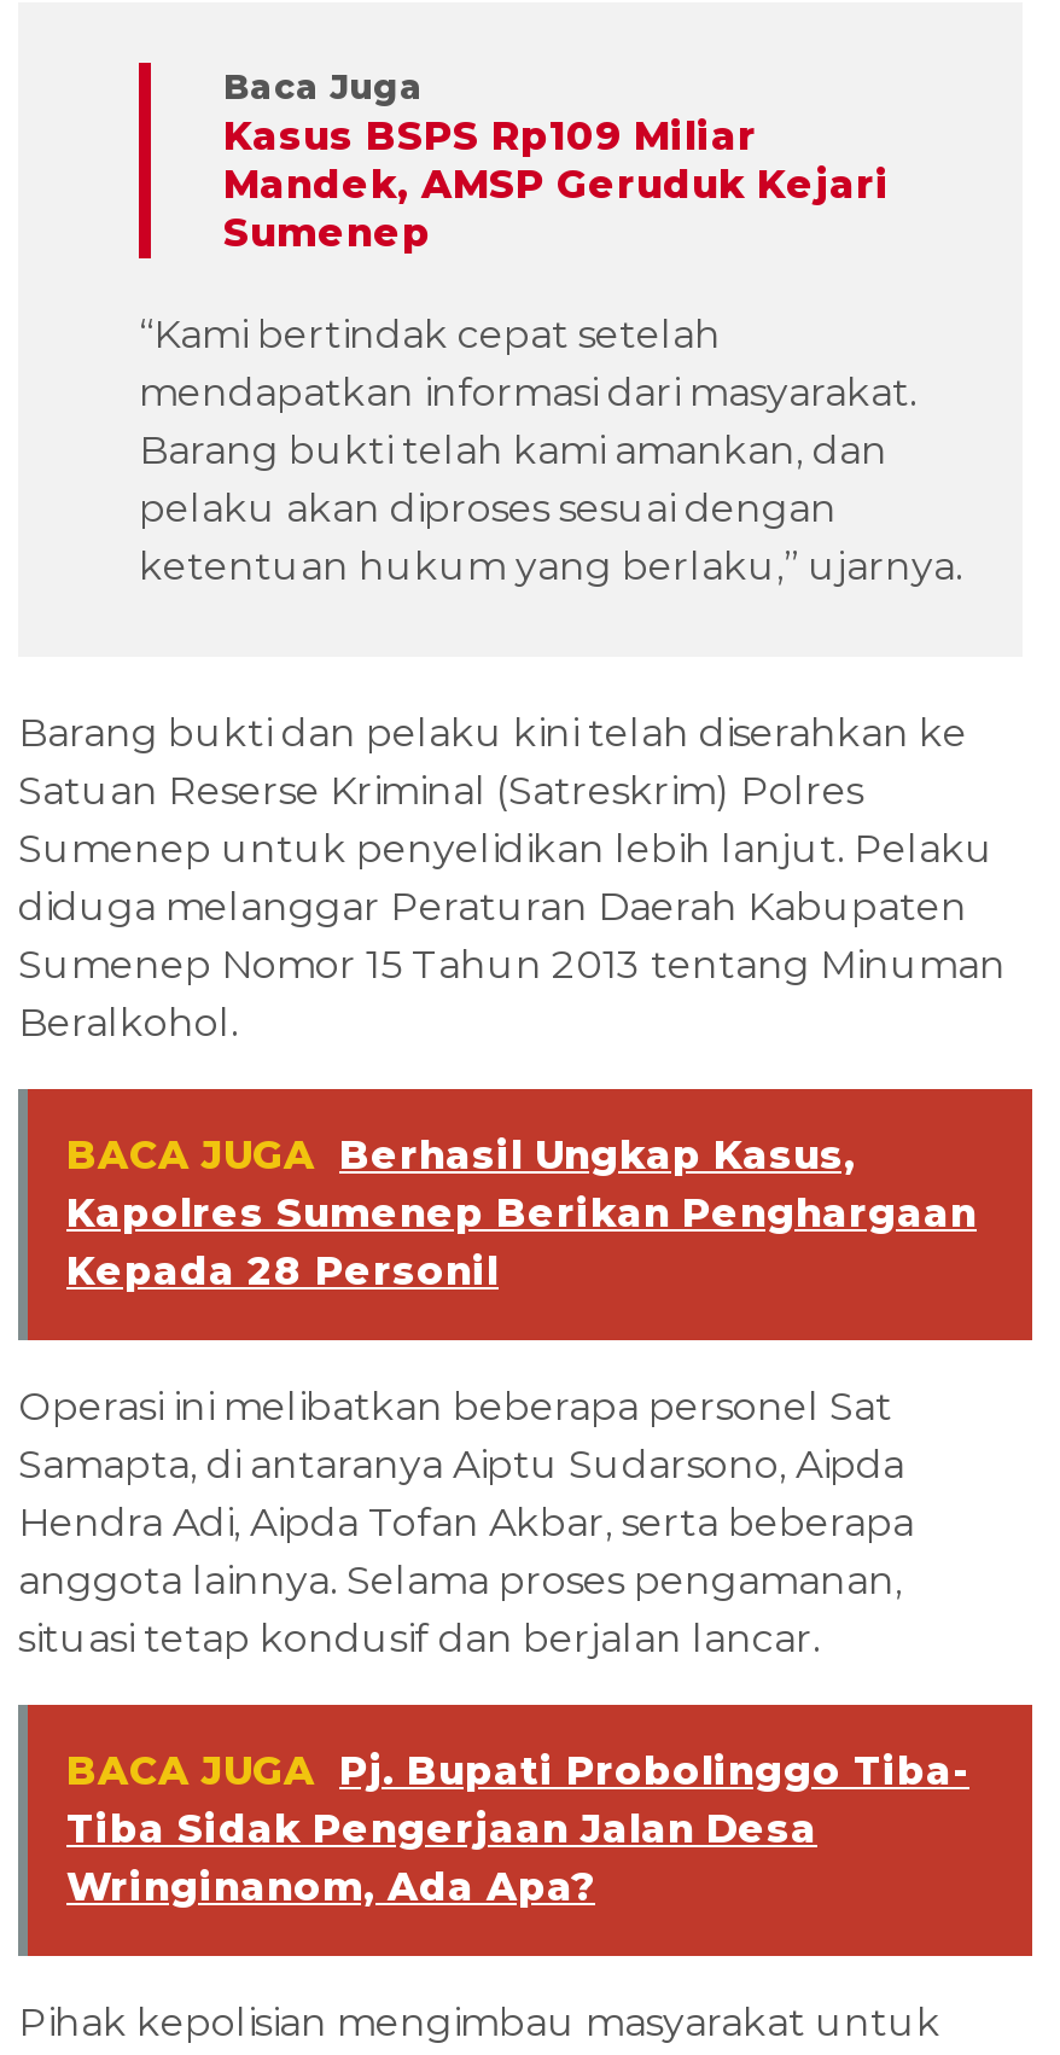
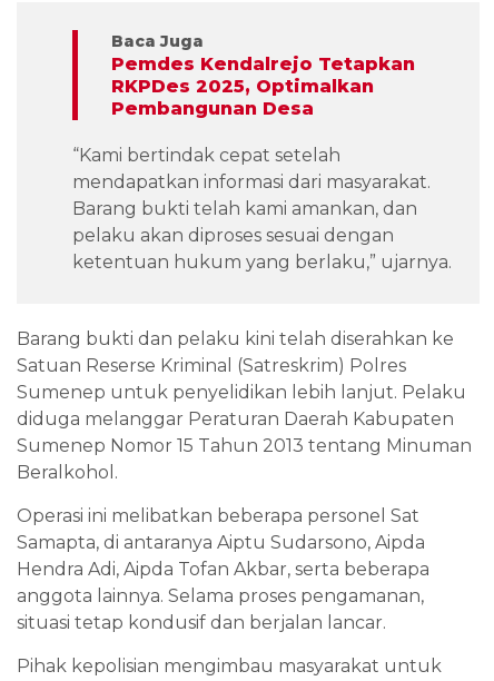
- Kasus BSPS Rp109 Miliar
- Mandek, AMSP Geruduk Kejari
- Sumenep
+ Pemdes Kendalrejo Tetapkan
+ RKPDes 2025, Optimalkan
+ Pembangunan Desa

- [image]
- BACA JUGA Berhasil Ungkap Kasus,
- Kapolres Sumenep Berikan Penghargaan
- Kepada 28 Personil

- [image]
- BACA JUGA Pj. Bupati Probolinggo Tiba-
- Tiba Sidak Pengerjaan Jalan Desa
- Wringinanom, Ada Apa?
